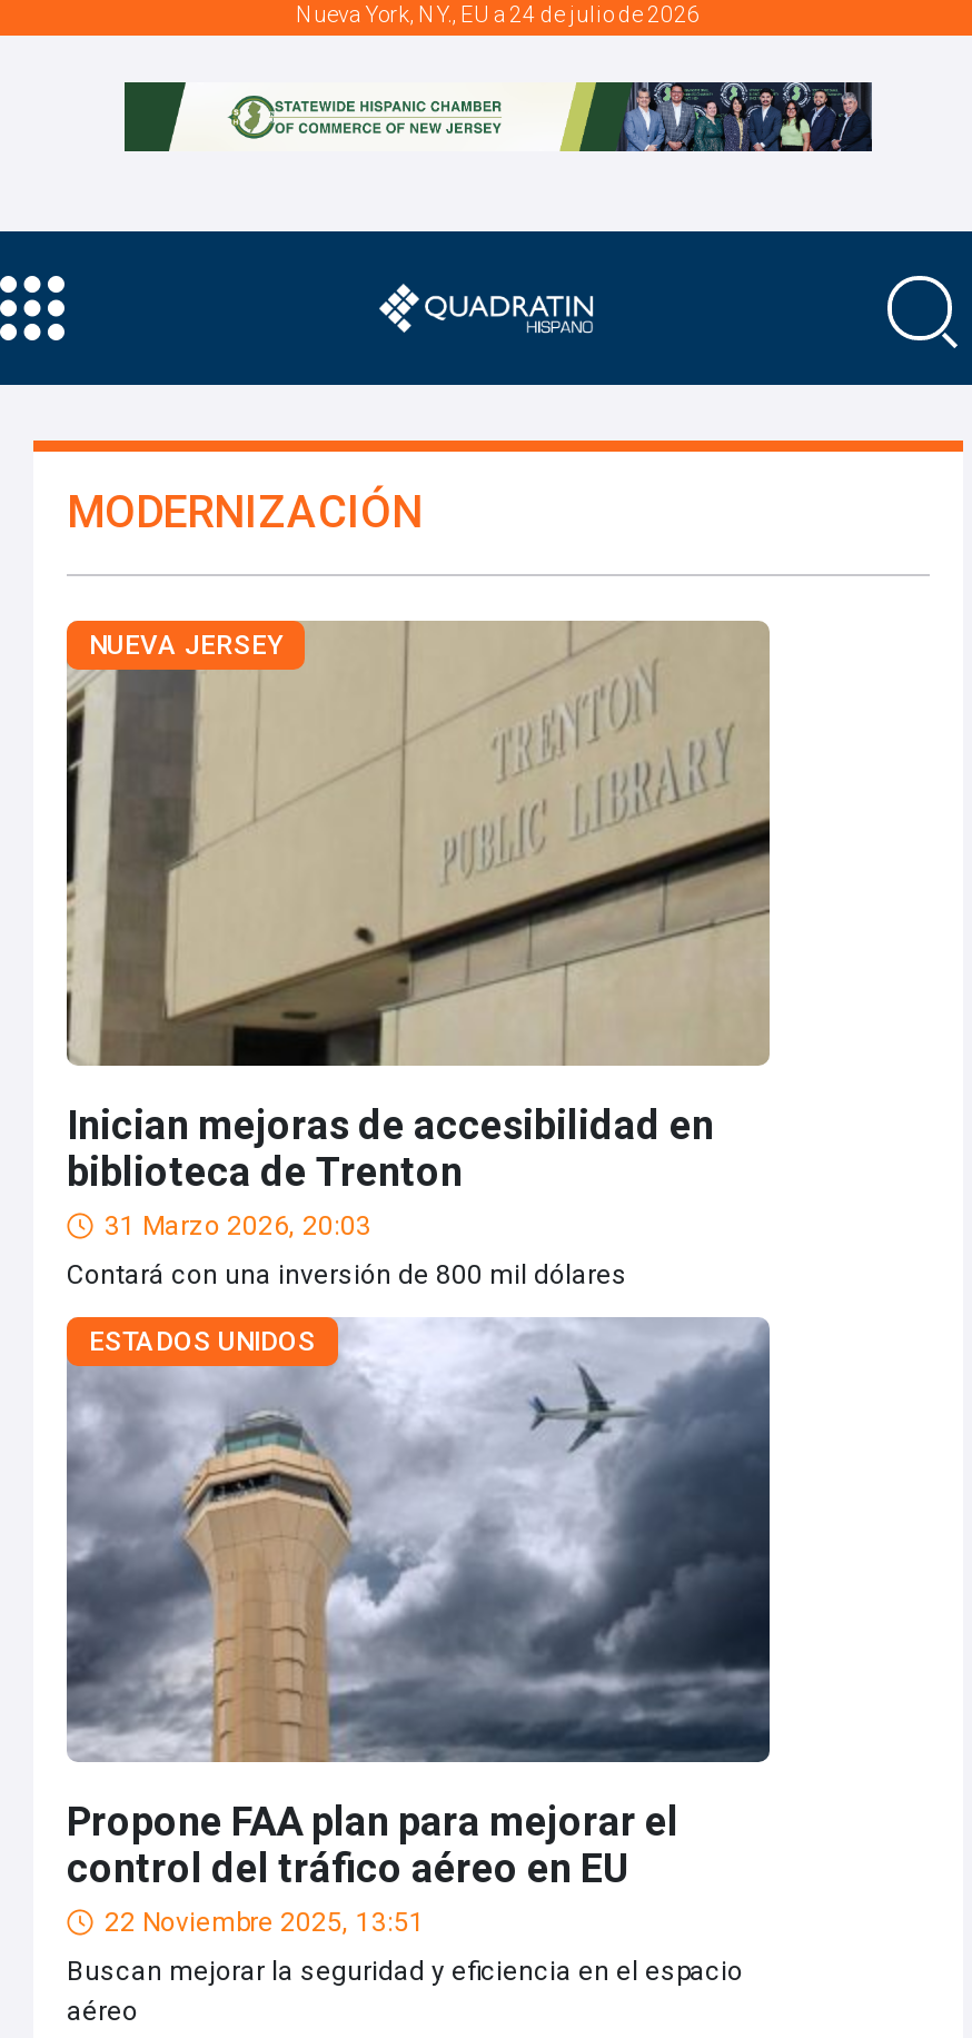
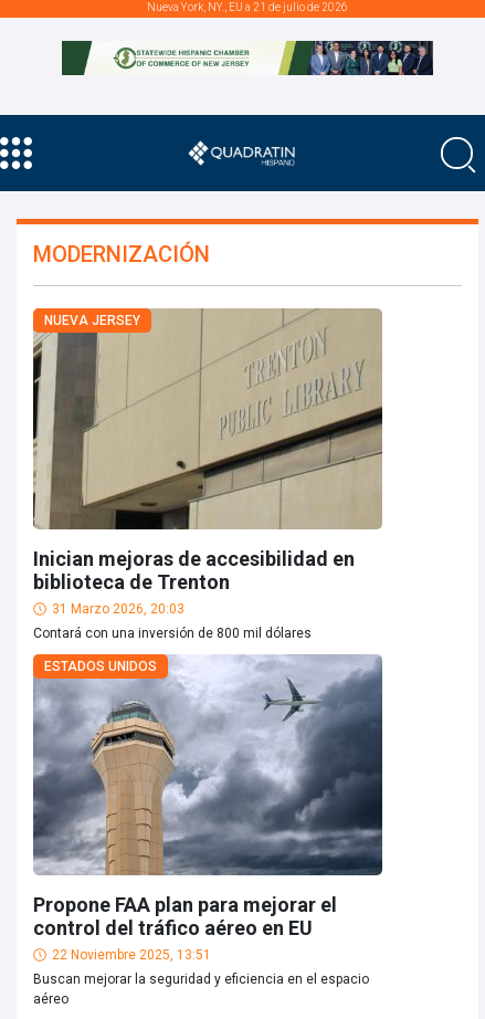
- Nueva York, NY., EU a 24 de julio de 2026
+ Nueva York, NY., EU a 21 de julio de 2026
